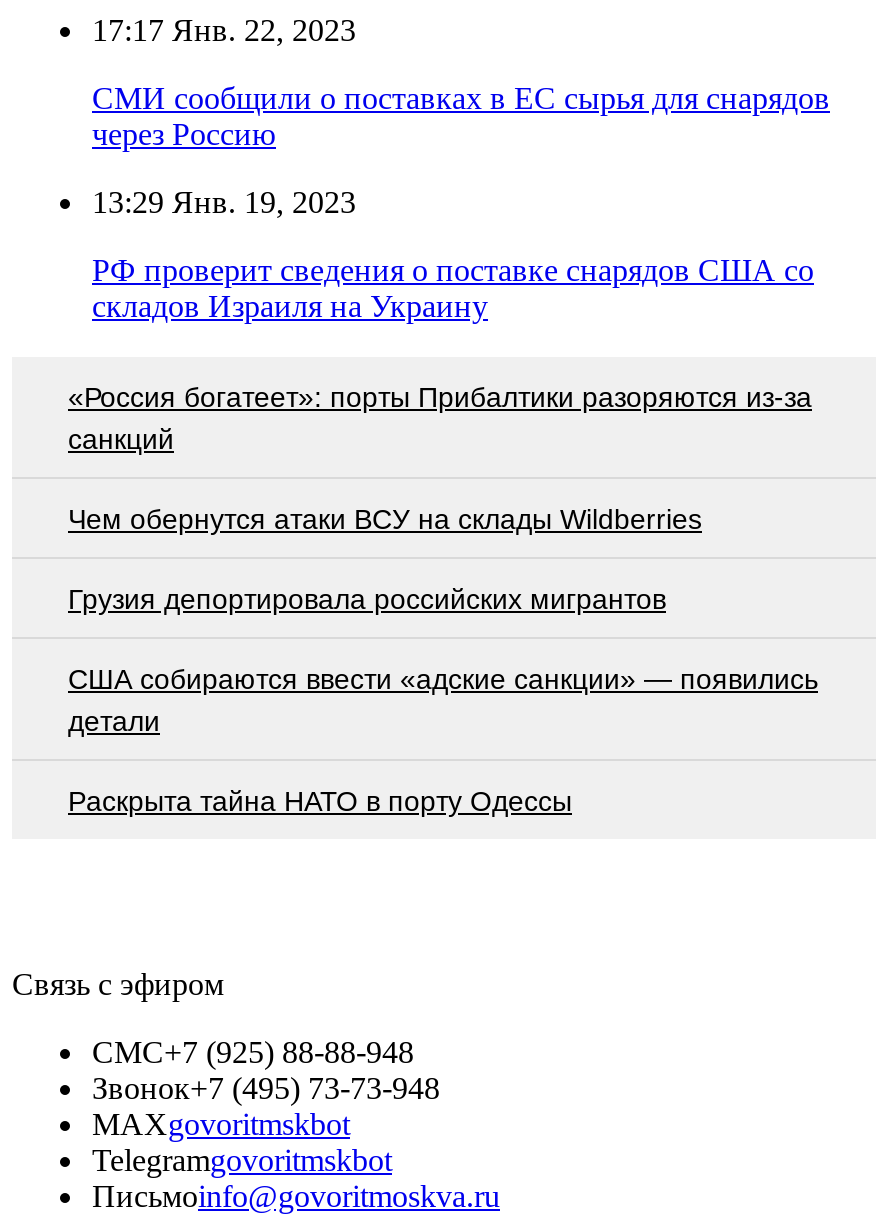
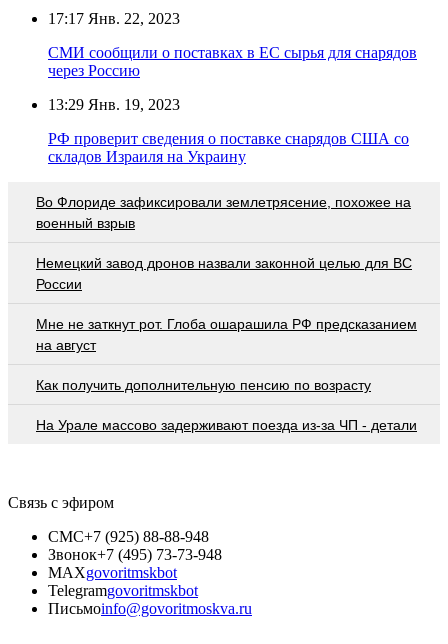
- «Россия богатеет»: порты Прибалтики разоряются из-за
- санкций
+ Во Флориде зафиксировали землетрясение, похожее на
+ военный взрыв

- Чем обернутся атаки ВСУ на склады Wildberries
+ Немецкий завод дронов назвали законной целью для ВС
+ России

- Грузия депортировала российских мигрантов
+ Мне не заткнут рот. Глоба ошарашила РФ предсказанием
+ на август

- США собираются ввести «адские санкции» — появились
- детали
+ Как получить дополнительную пенсию по возрасту

- Раскрыта тайна НАТО в порту Одессы
+ На Урале массово задерживают поезда из-за ЧП - детали
